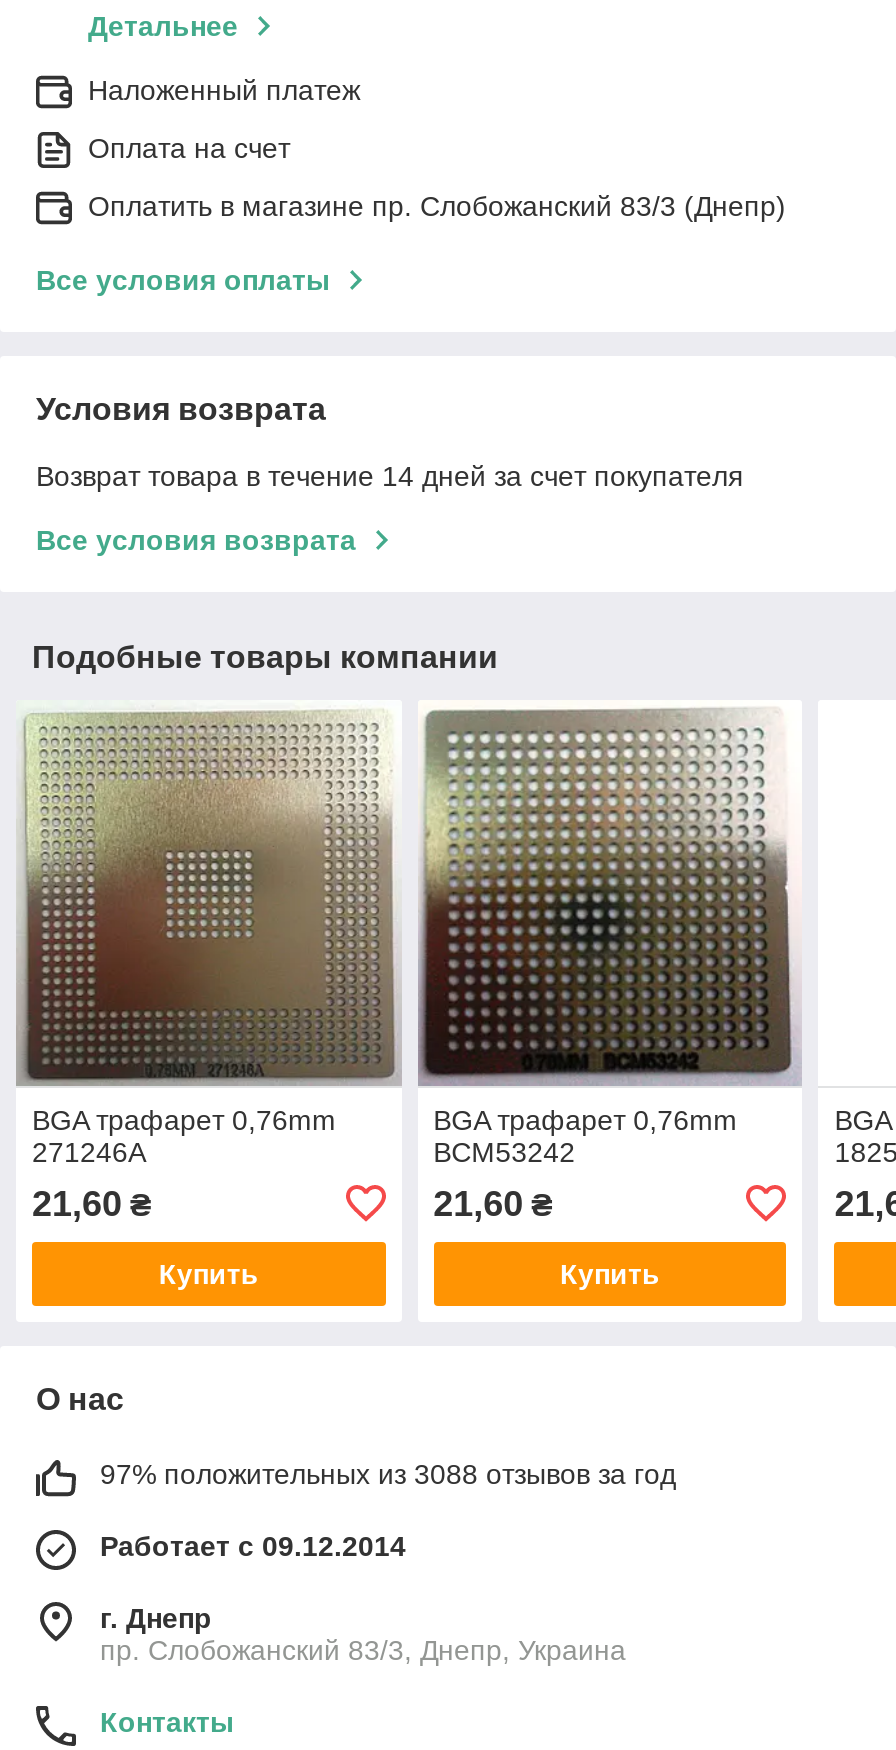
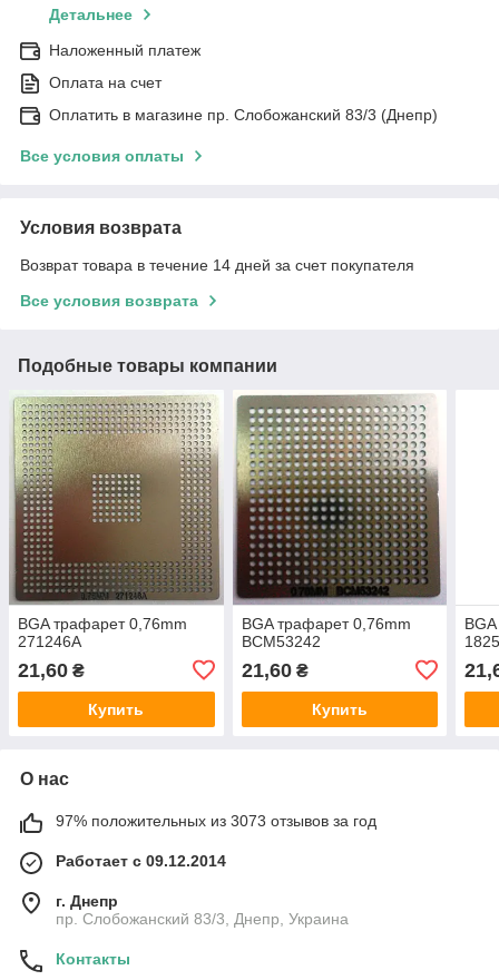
- 97% положительных из 3088 отзывов за год
+ 97% положительных из 3073 отзывов за год
